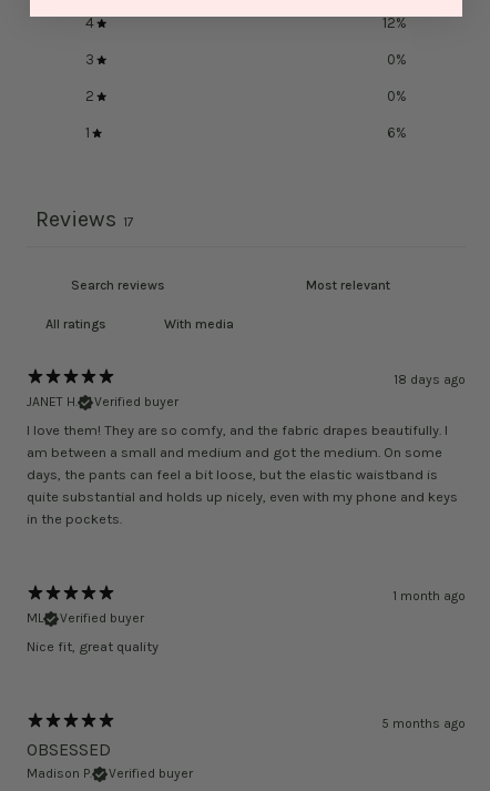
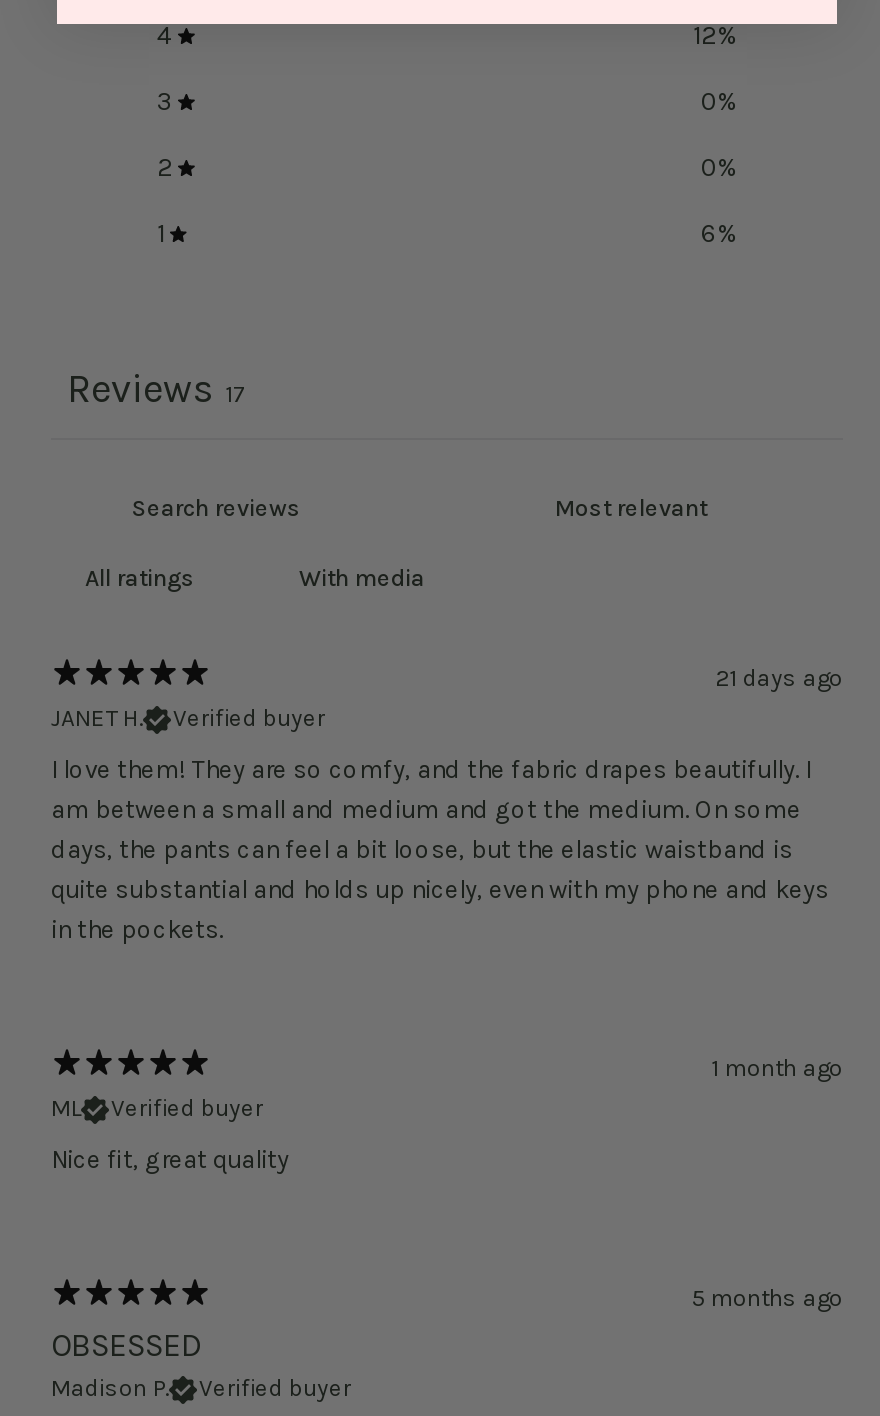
- 18 days ago
+ 21 days ago
